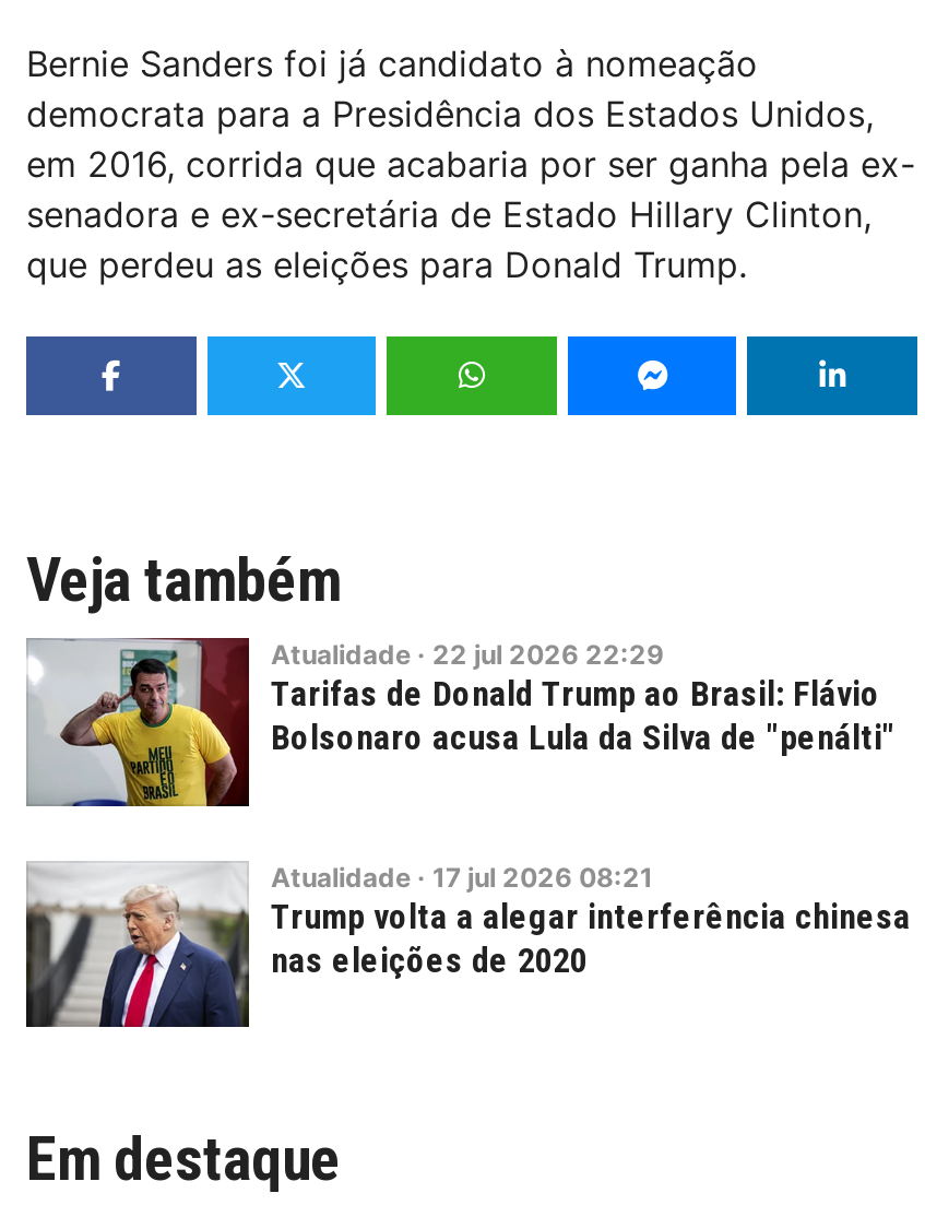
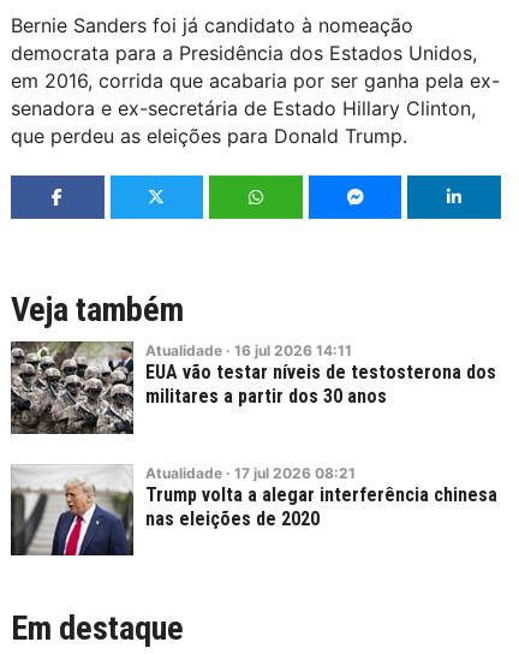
- [image]
- Atualidade · 22 jul 2026 22:29
- Tarifas de Donald Trump ao Brasil: Flávio
- Bolsonaro acusa Lula da Silva de "penálti"
+ [image]
+ Atualidade · 16 jul 2026 14:11
+ EUA vão testar níveis de testosterona dos
+ militares a partir dos 30 anos
